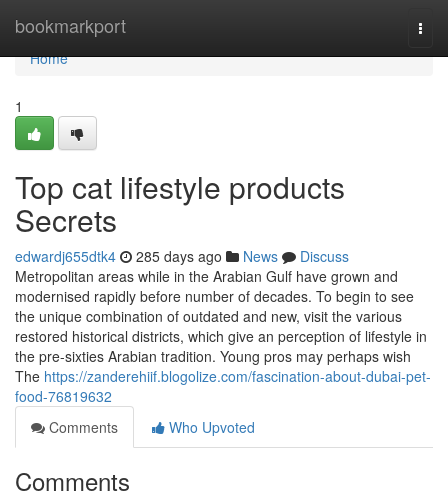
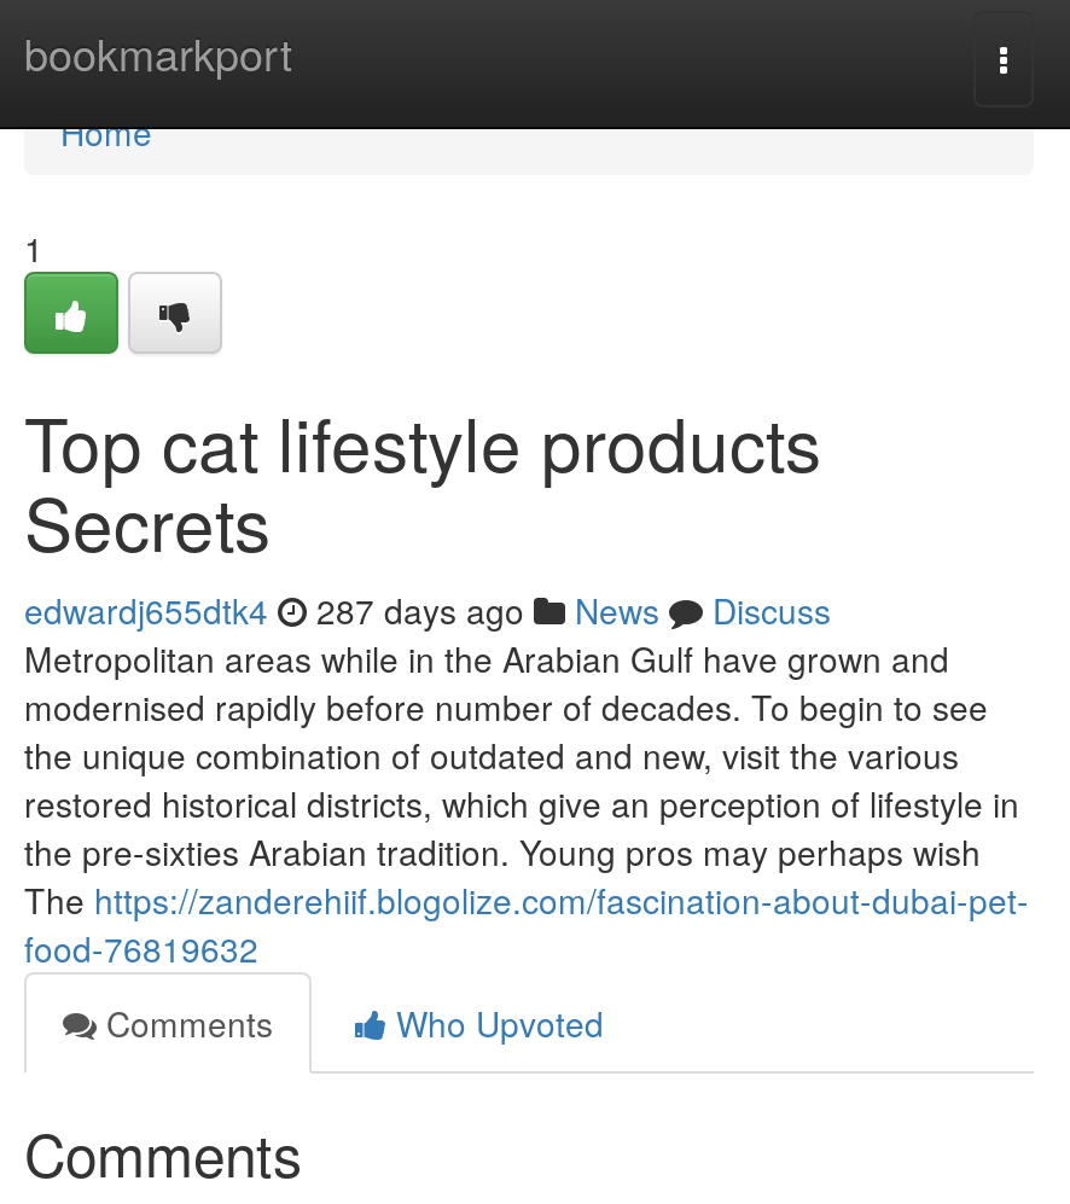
- edwardj655dtk4 285 days ago News Discuss
+ edwardj655dtk4 287 days ago News Discuss
